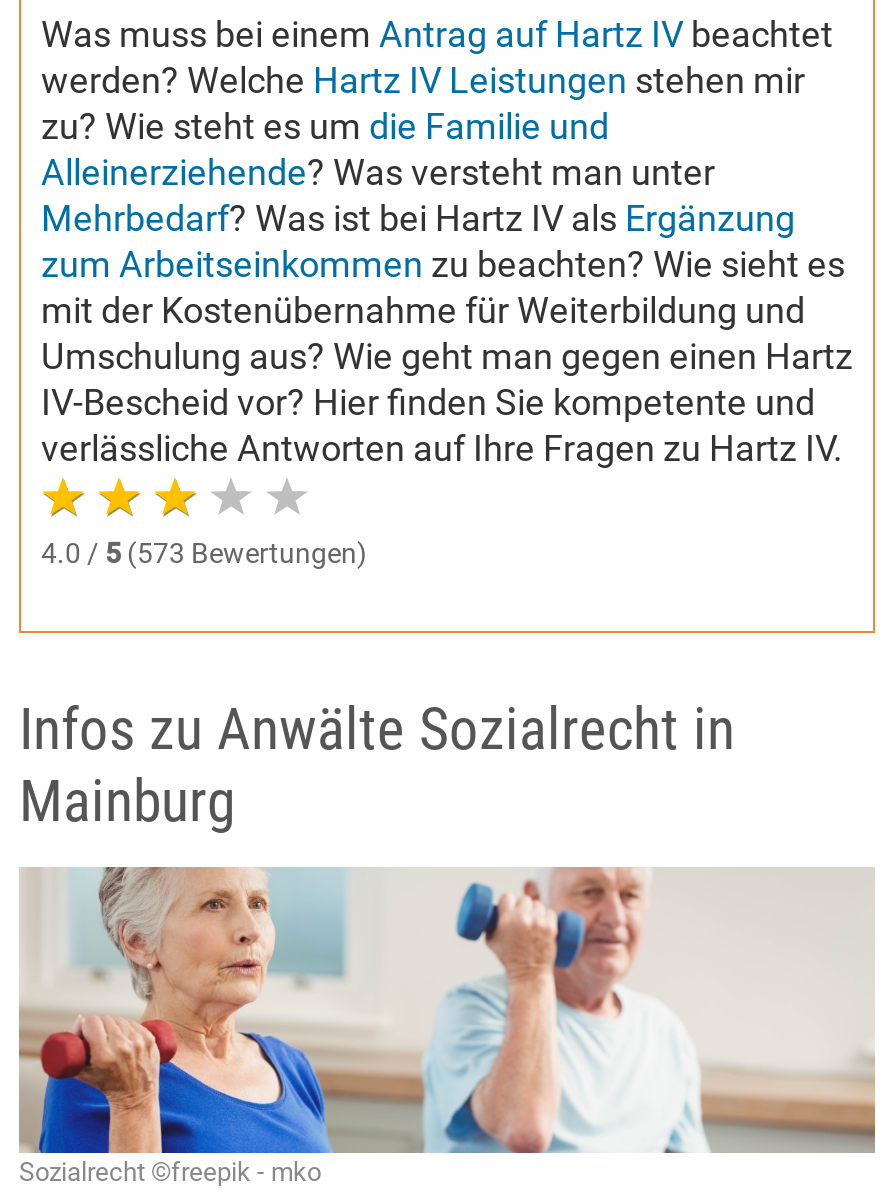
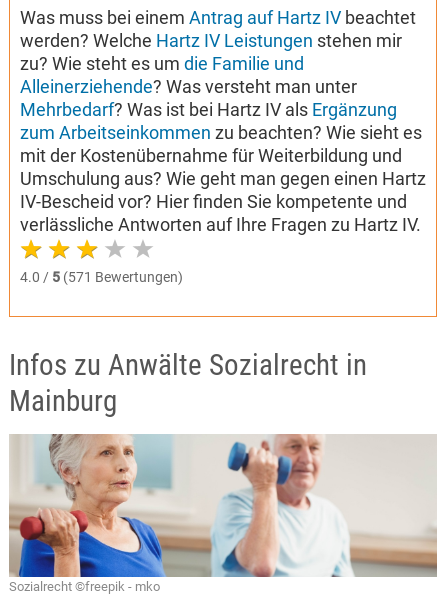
- 4.0 / 5 (573 Bewertungen)
+ 4.0 / 5 (571 Bewertungen)
